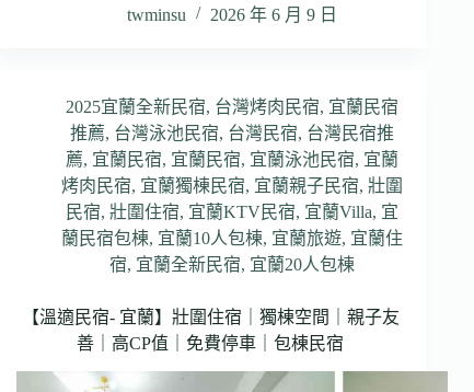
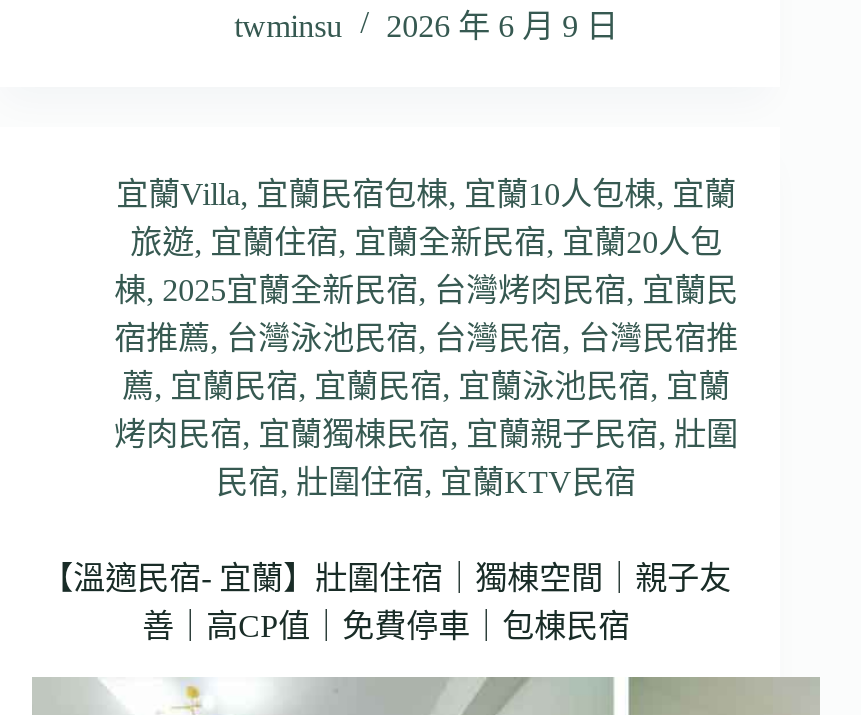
- 2025宜蘭全新民宿,台灣烤肉民宿,宜蘭民宿
- 推薦,台灣泳池民宿,台灣民宿,台灣民宿推
+ 宜蘭Villa,宜蘭民宿包棟,宜蘭10人包棟,宜蘭
+ 旅遊,宜蘭住宿,宜蘭全新民宿,宜蘭20人包
+ 棟, 2025宜蘭全新民宿,台灣烤肉民宿,宜蘭民
+ 宿推薦,台灣泳池民宿,台灣民宿,台灣民宿推

moved down: 薦,宜蘭民宿,宜蘭民宿,宜蘭泳池民宿,宜蘭 | 烤肉民宿,宜蘭獨棟民宿,宜蘭親子民宿,壯圍

- 民宿,壯圍住宿,宜蘭KTV民宿,宜蘭Villa,宜
- 蘭民宿包棟,宜蘭10人包棟,宜蘭旅遊,宜蘭住
- 宿,宜蘭全新民宿,宜蘭20人包棟
+ 民宿,壯圍住宿,宜蘭KTV民宿
